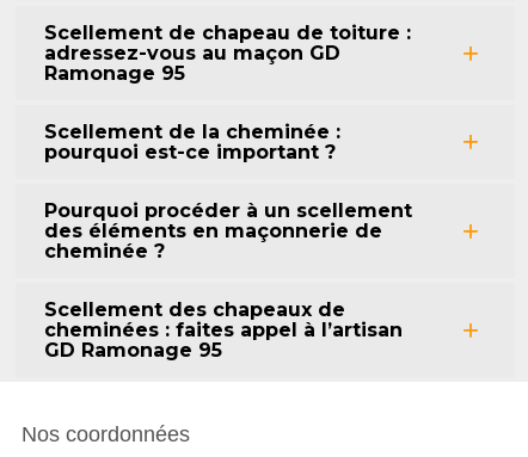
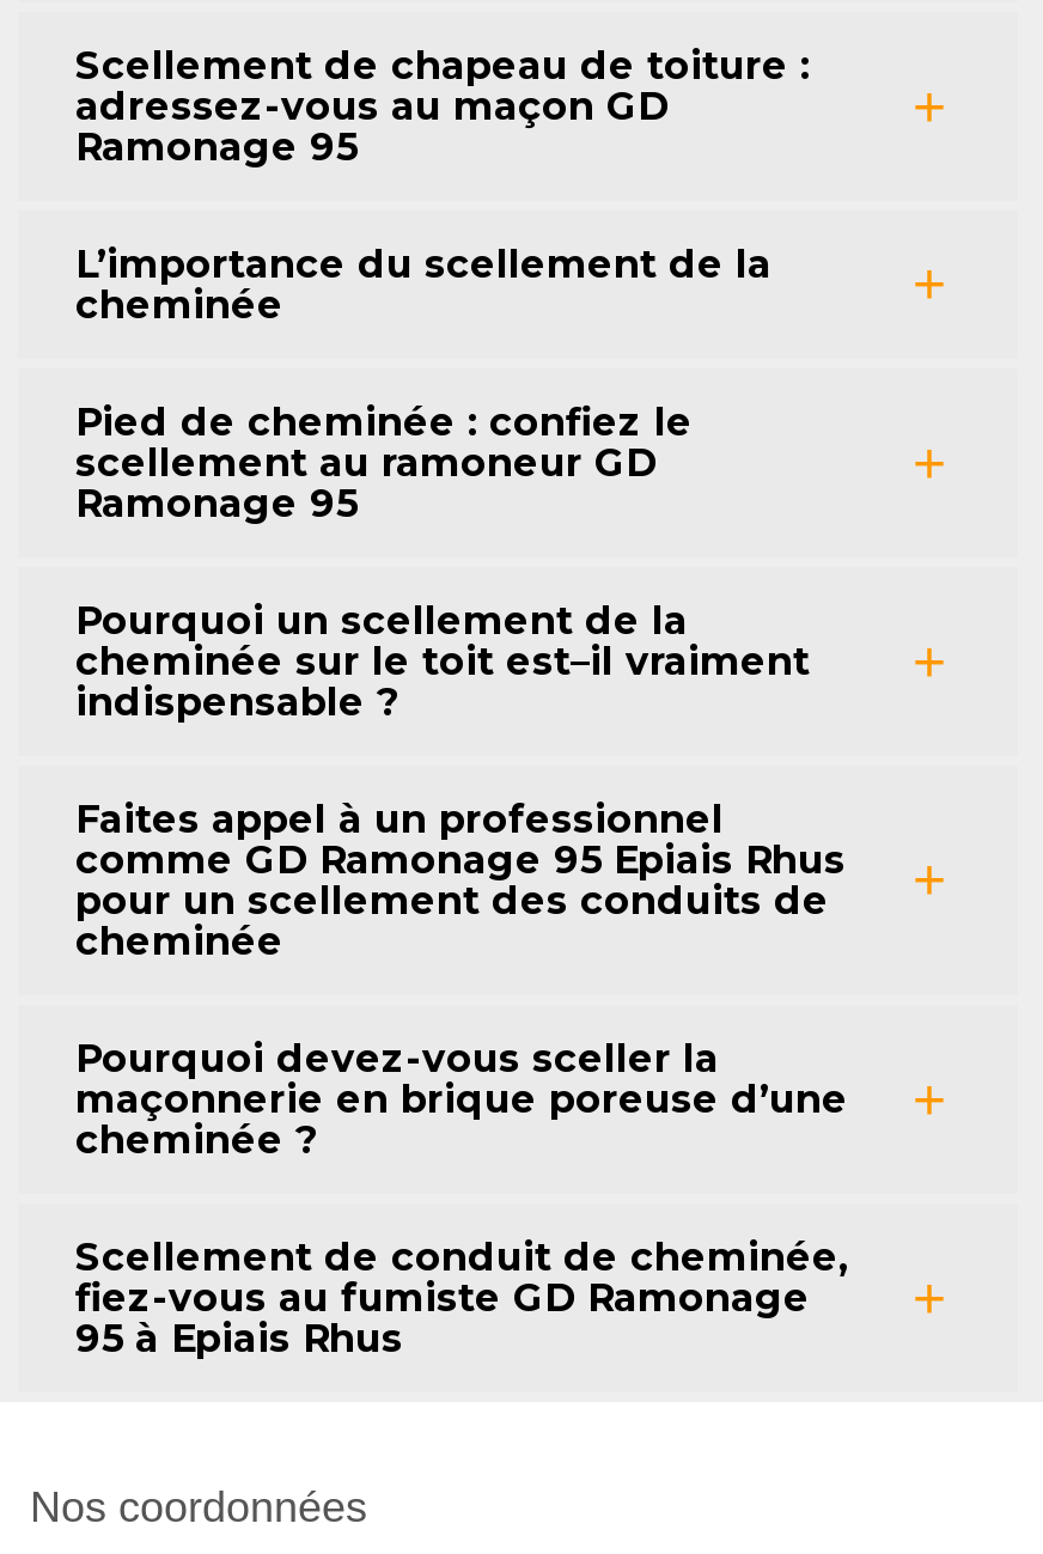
- Scellement de la cheminée :
- pourquoi est-ce important ?
- Pourquoi procéder à un scellement
- des éléments en maçonnerie de
+ L’importance du scellement de la
+ cheminée
+ Pied de cheminée : confiez le
+ scellement au ramoneur GD
+ Ramonage 95
+ Pourquoi un scellement de la
+ cheminée sur le toit est–il vraiment
+ indispensable ?
+ Faites appel à un professionnel
+ comme GD Ramonage 95 Epiais Rhus
+ pour un scellement des conduits de
+ cheminée
+ Pourquoi devez-vous sceller la
+ maçonnerie en brique poreuse d’une

- Scellement des chapeaux de
- cheminées : faites appel à l’artisan
- GD Ramonage 95
+ Scellement de conduit de cheminée,
+ fiez-vous au fumiste GD Ramonage
+ 95 à Epiais Rhus
